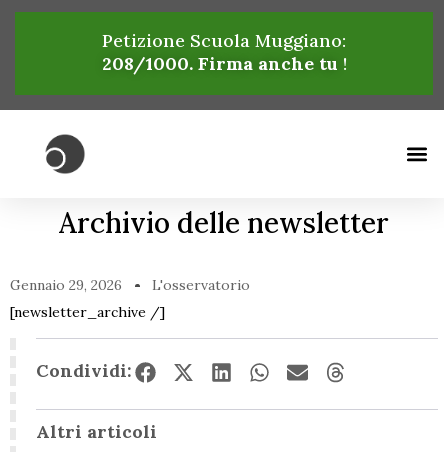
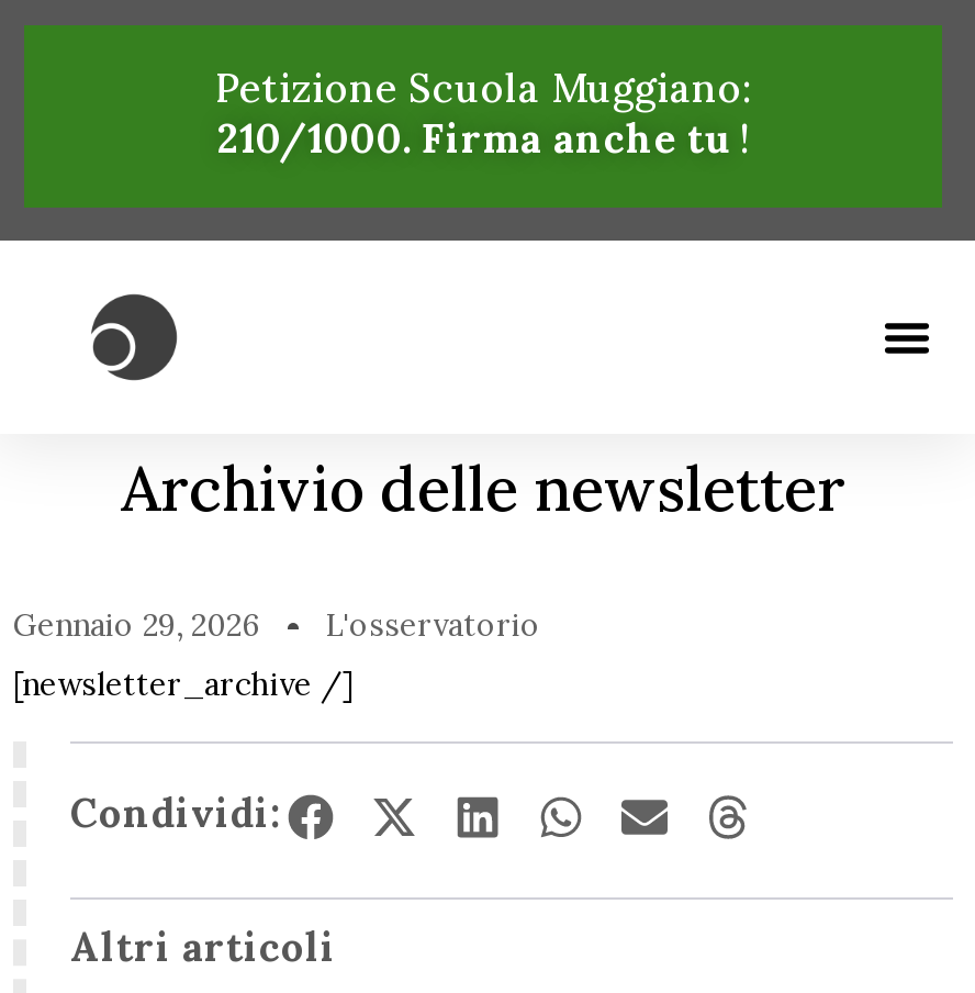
- 208/1000. Firma anche tu !
+ 210/1000. Firma anche tu !
